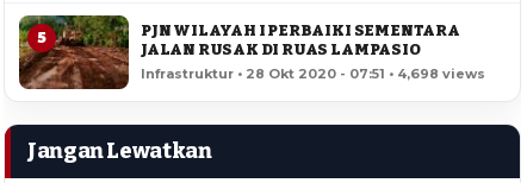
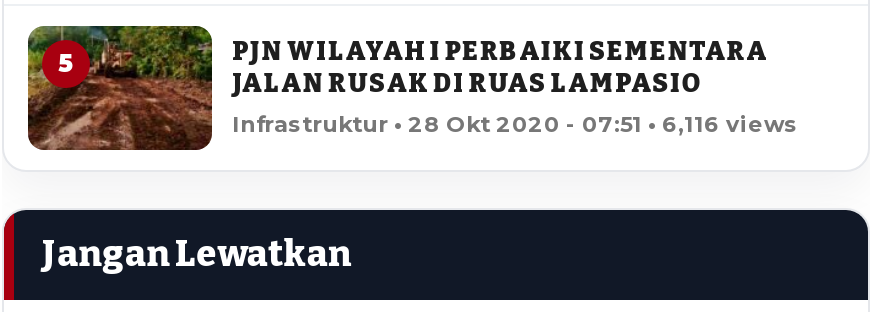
- Infrastruktur • 28 Okt 2020 - 07:51 • 4,698 views
+ Infrastruktur • 28 Okt 2020 - 07:51 • 6,116 views
